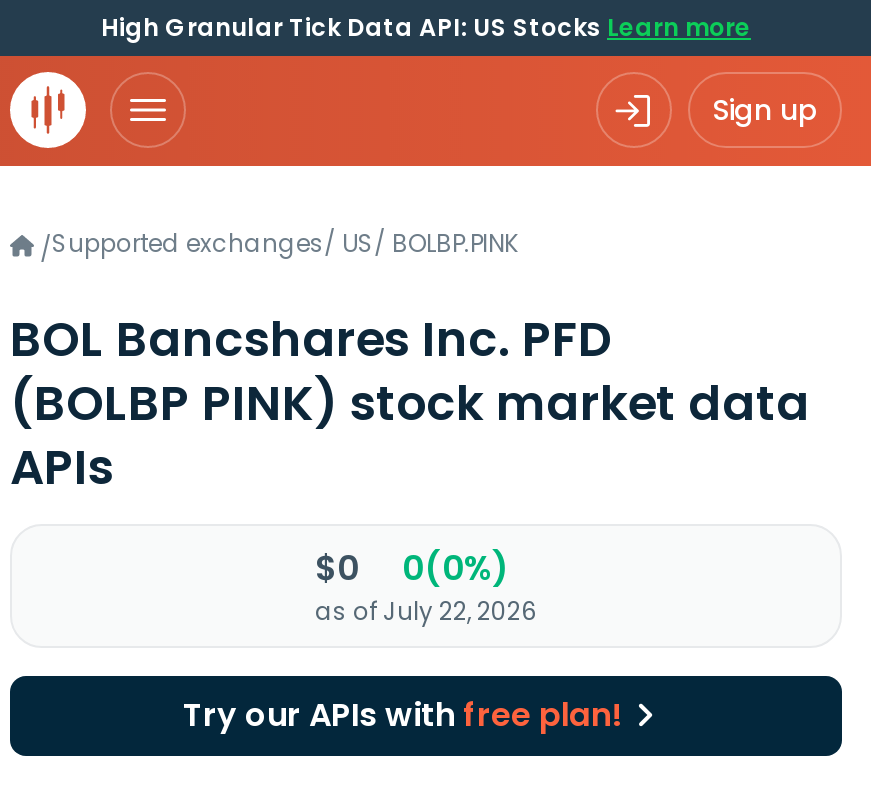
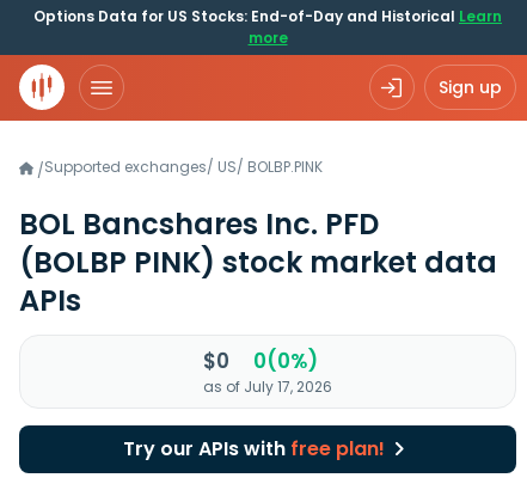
- High Granular Tick Data API: US Stocks Learn more
+ Options Data for US Stocks: End-of-Day and Historical Learn
+ more

- as of July 22, 2026
+ as of July 17, 2026
